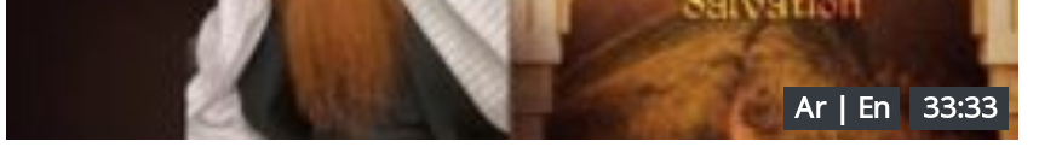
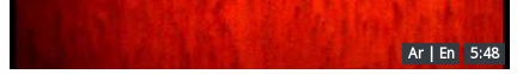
- 33:33
+ 5:48
